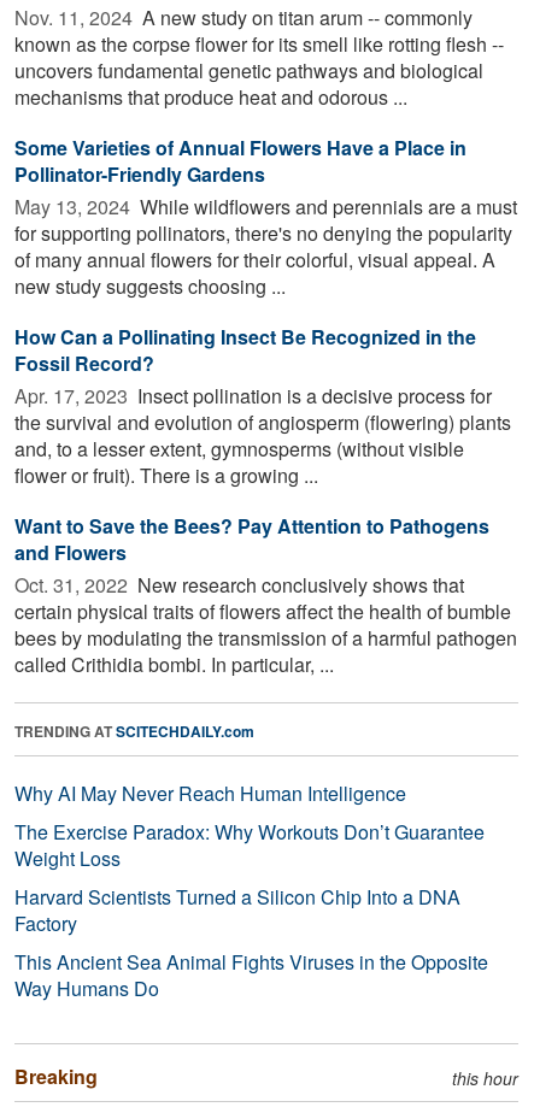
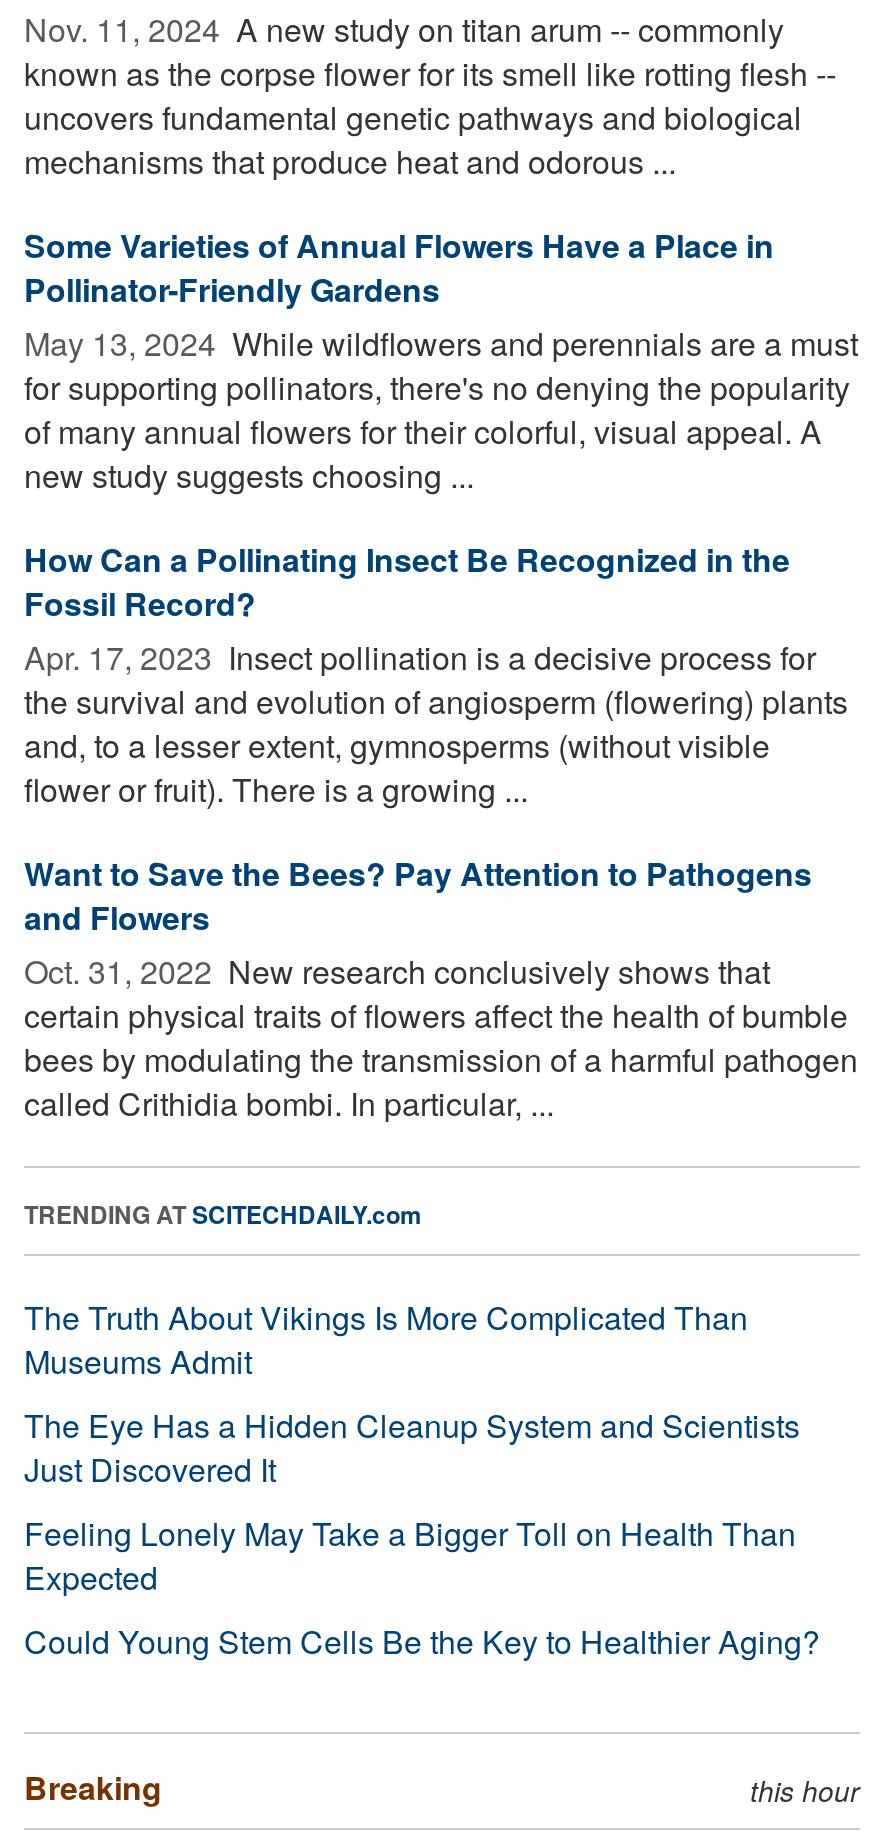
- Why AI May Never Reach Human Intelligence
- The Exercise Paradox: Why Workouts Don’t Guarantee
- Weight Loss
- Harvard Scientists Turned a Silicon Chip Into a DNA
- Factory
- This Ancient Sea Animal Fights Viruses in the Opposite
- Way Humans Do
+ The Truth About Vikings Is More Complicated Than
+ Museums Admit
+ The Eye Has a Hidden Cleanup System and Scientists
+ Just Discovered It
+ Feeling Lonely May Take a Bigger Toll on Health Than
+ Expected
+ Could Young Stem Cells Be the Key to Healthier Aging?
